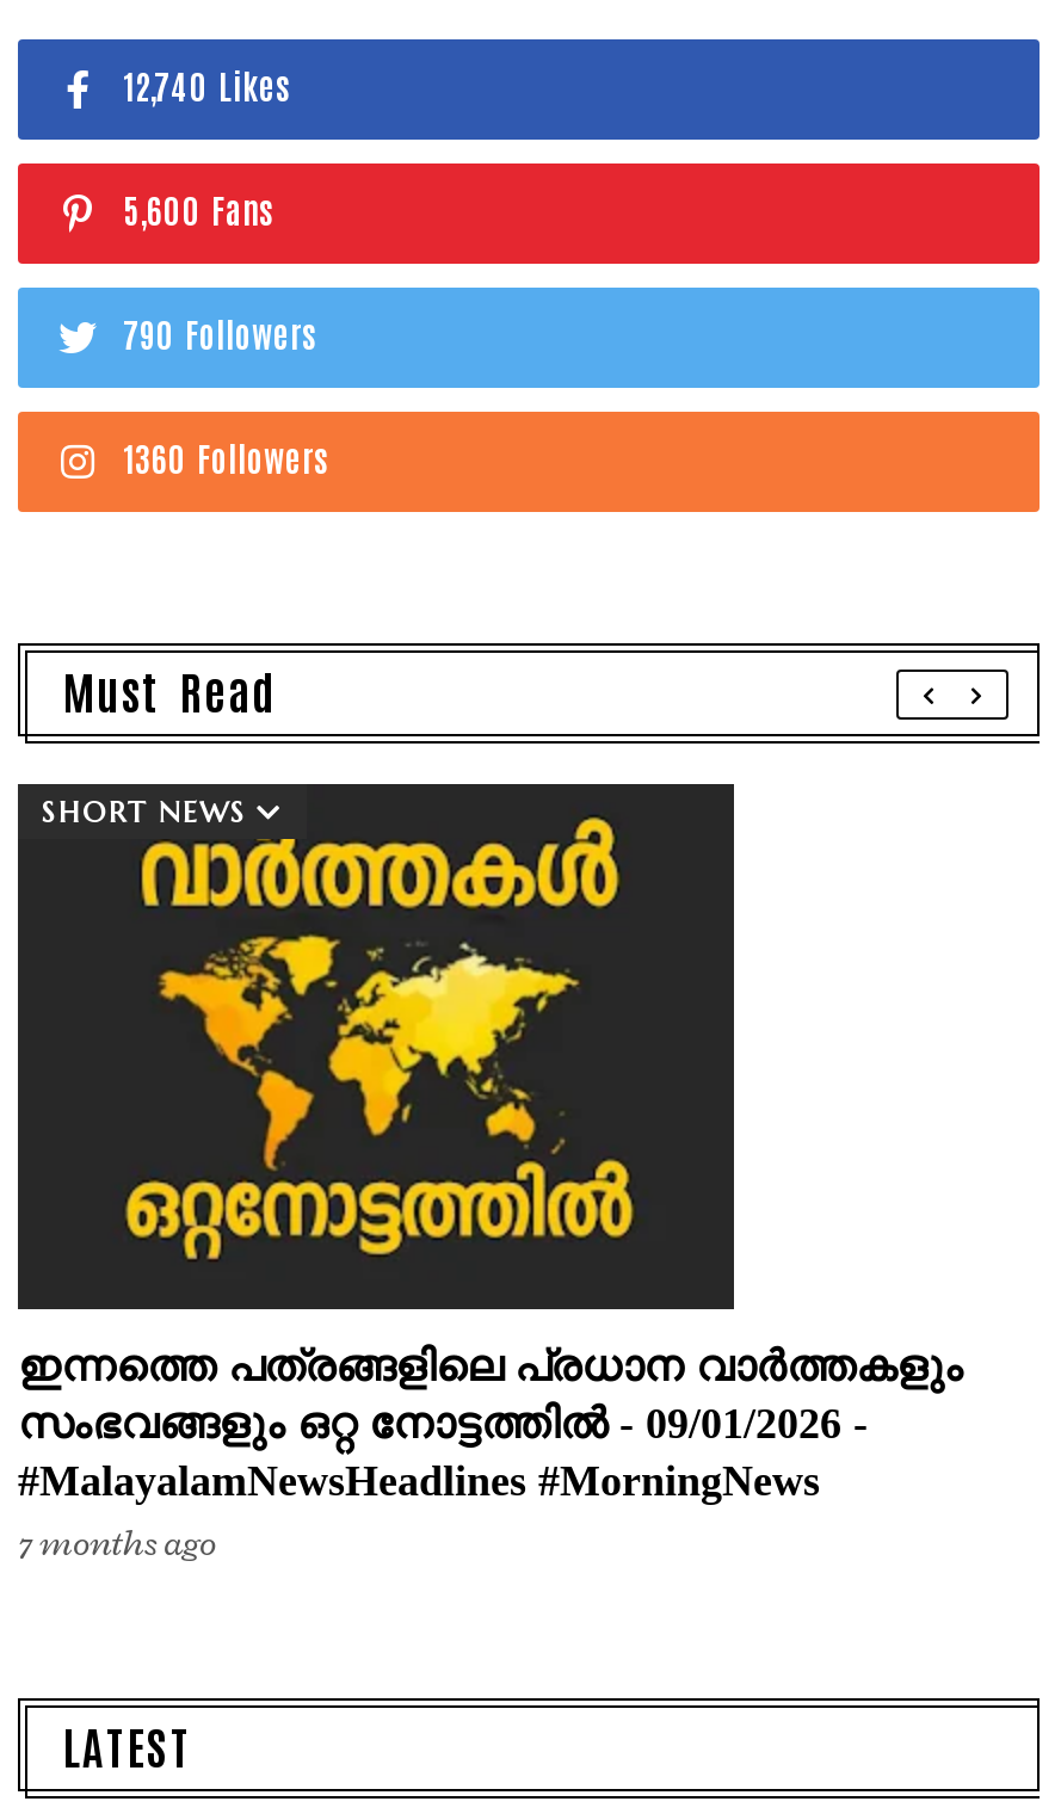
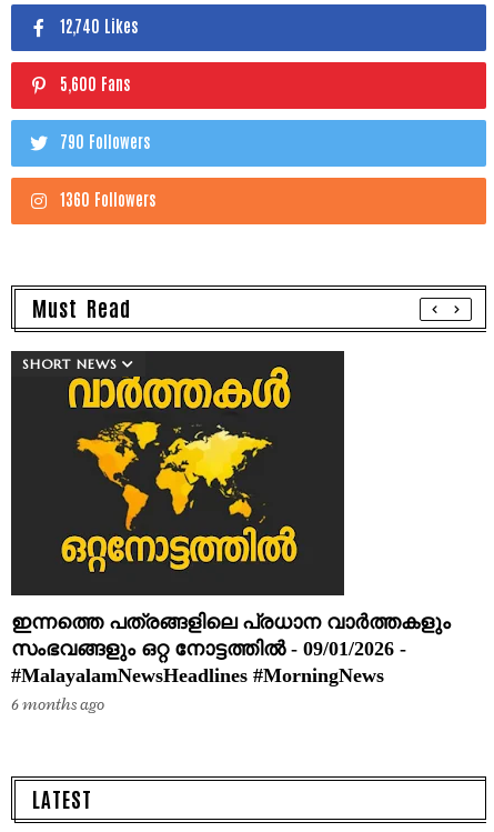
- 7 months ago
+ 6 months ago
